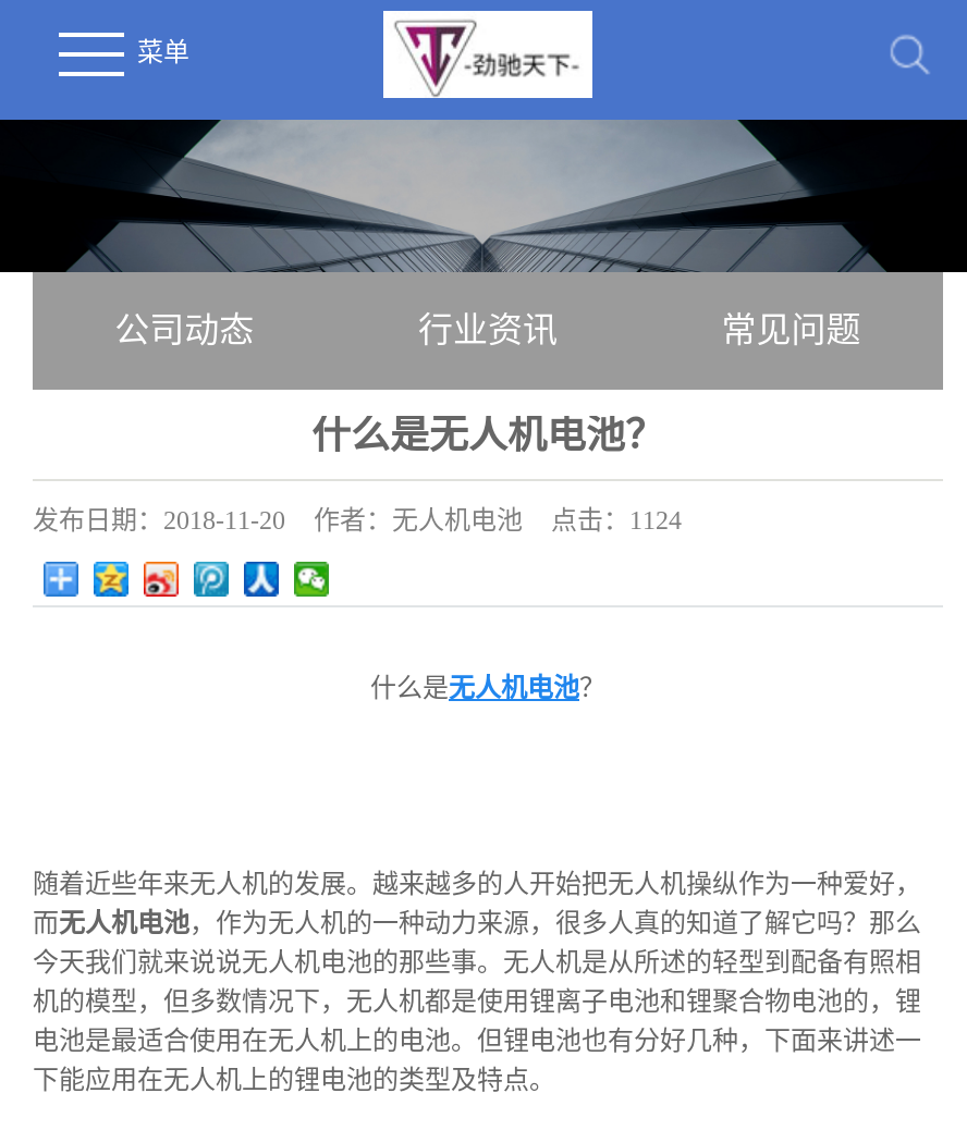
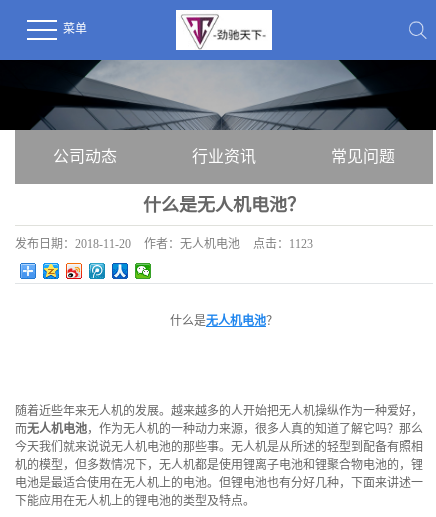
- 发布日期：2018-11-20 作者：无人机电池 点击：1124
+ 发布日期：2018-11-20 作者：无人机电池 点击：1123
